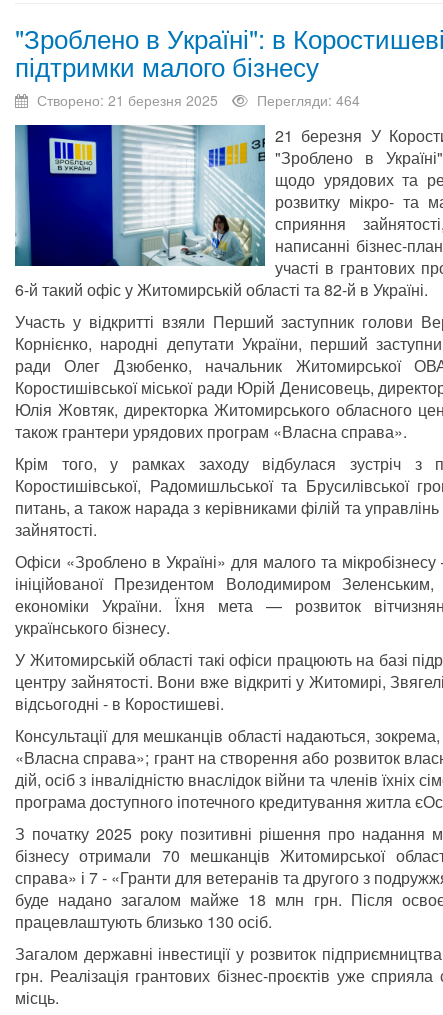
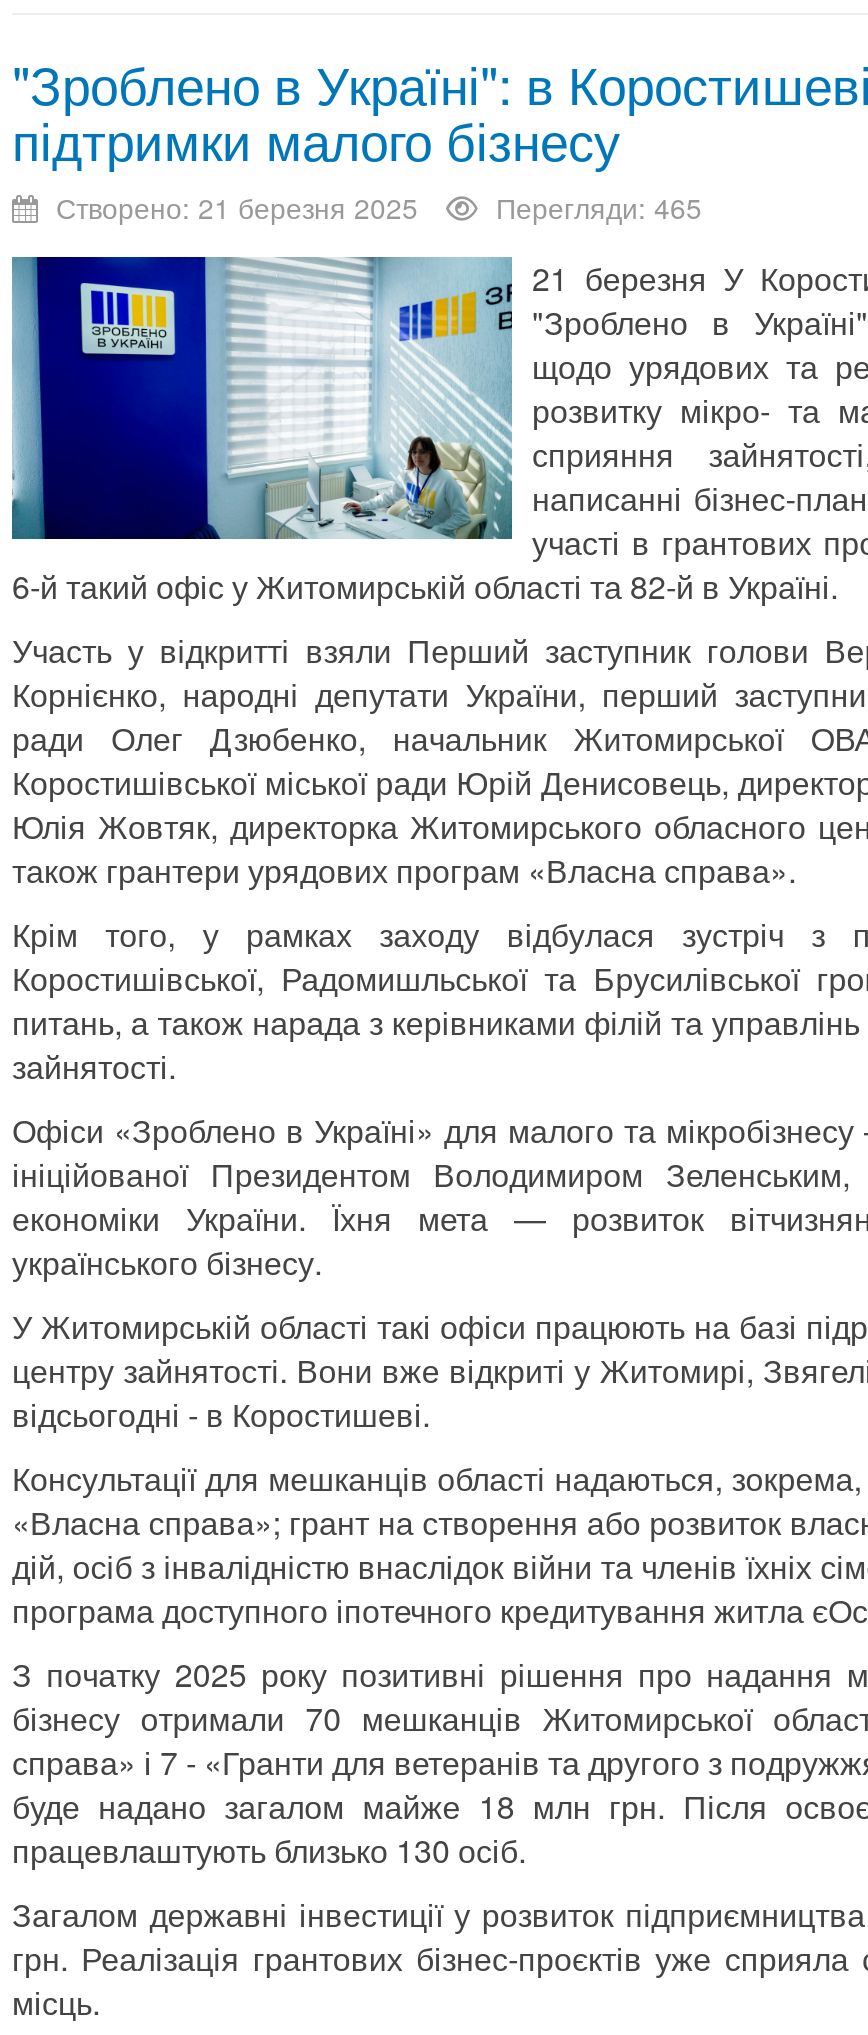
- Створено: 21 березня 2025 Перегляди: 464
+ Створено: 21 березня 2025 Перегляди: 465
